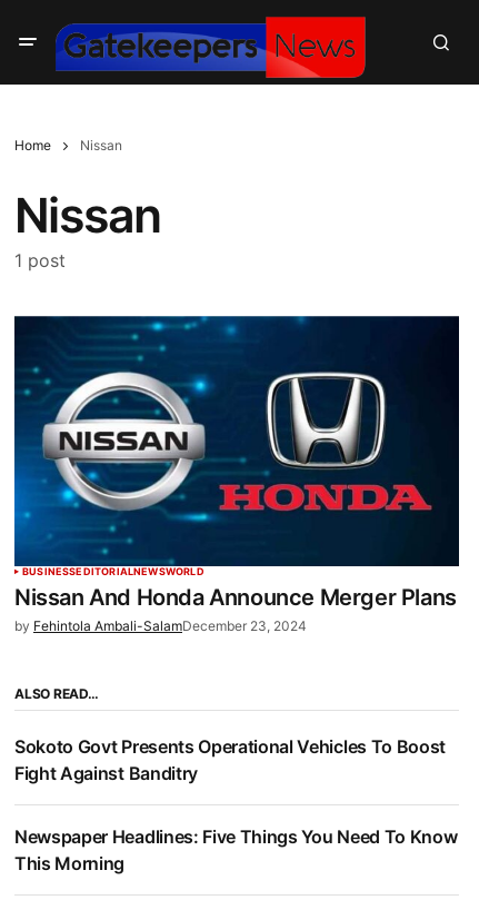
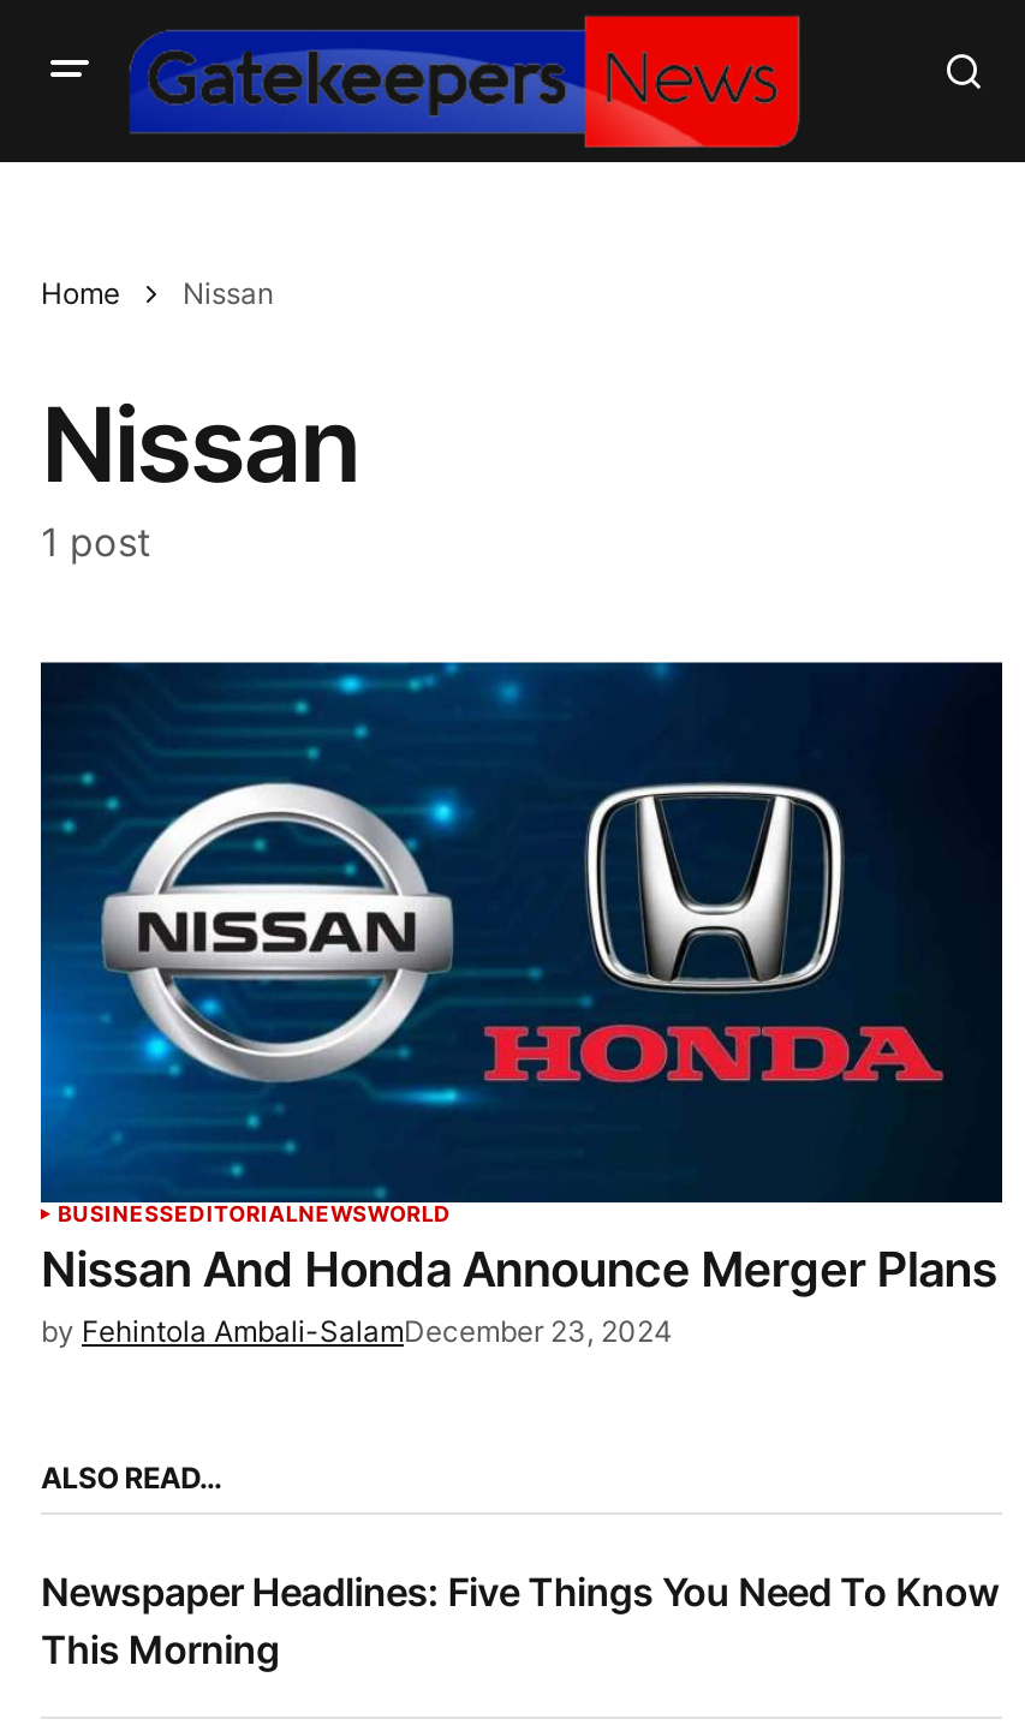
- Sokoto Govt Presents Operational Vehicles To Boost
- Fight Against Banditry
